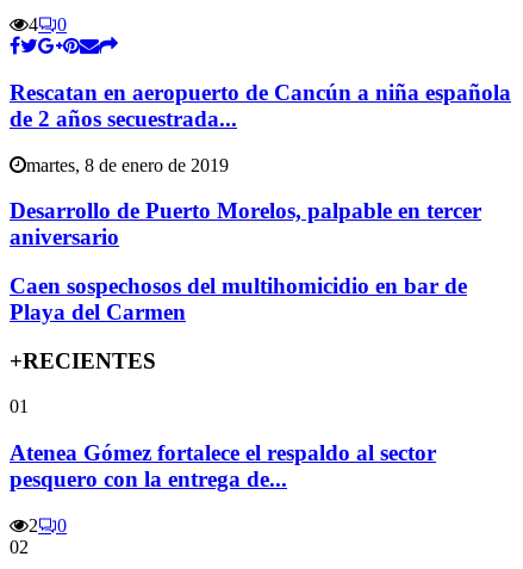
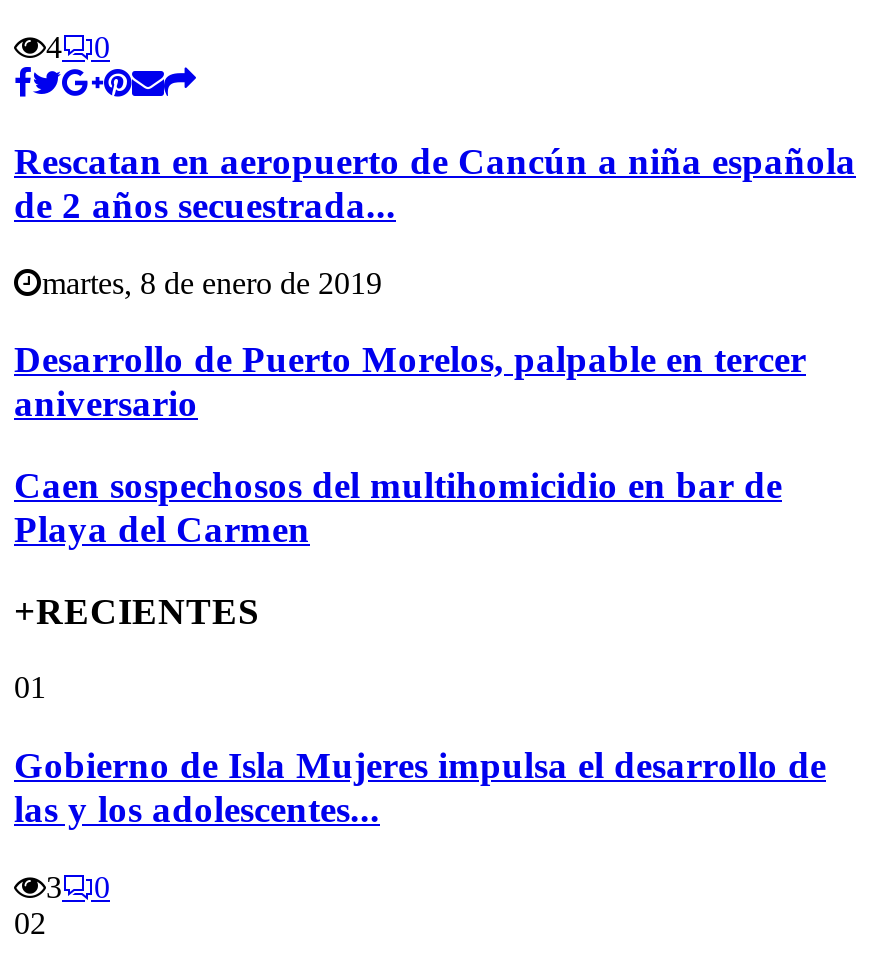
- Atenea Gómez fortalece el respaldo al sector
- pesquero con la entrega de...
+ Gobierno de Isla Mujeres impulsa el desarrollo de
+ las y los adolescentes...

- 2
+ 3
